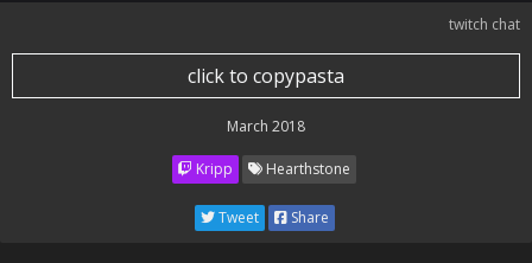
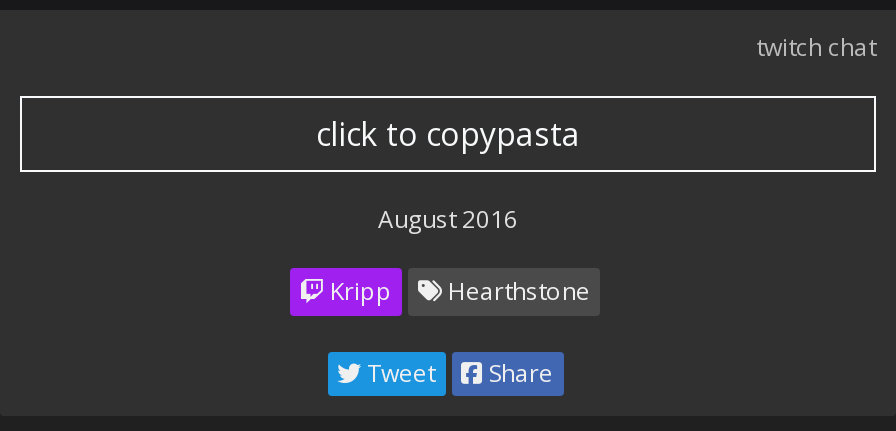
- March 2018
+ August 2016
